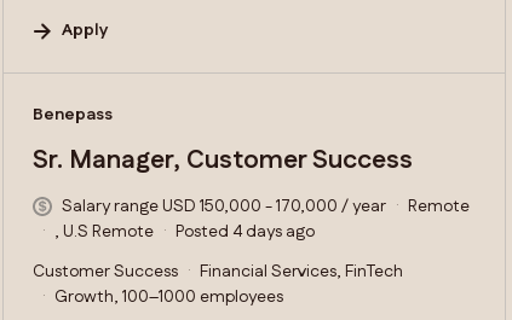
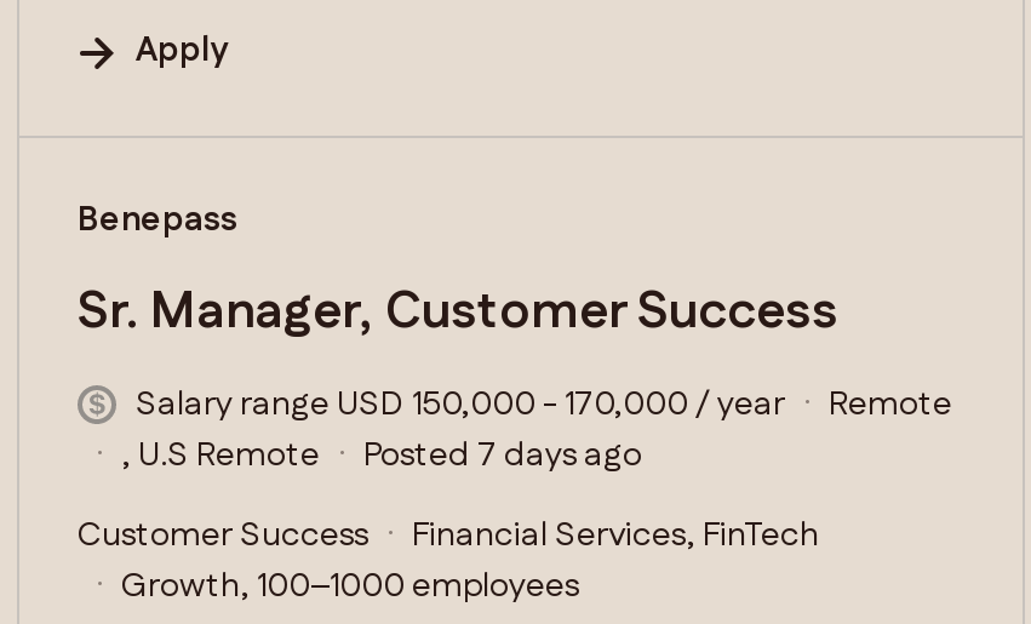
- Posted 4 days ago
+ Posted 7 days ago
